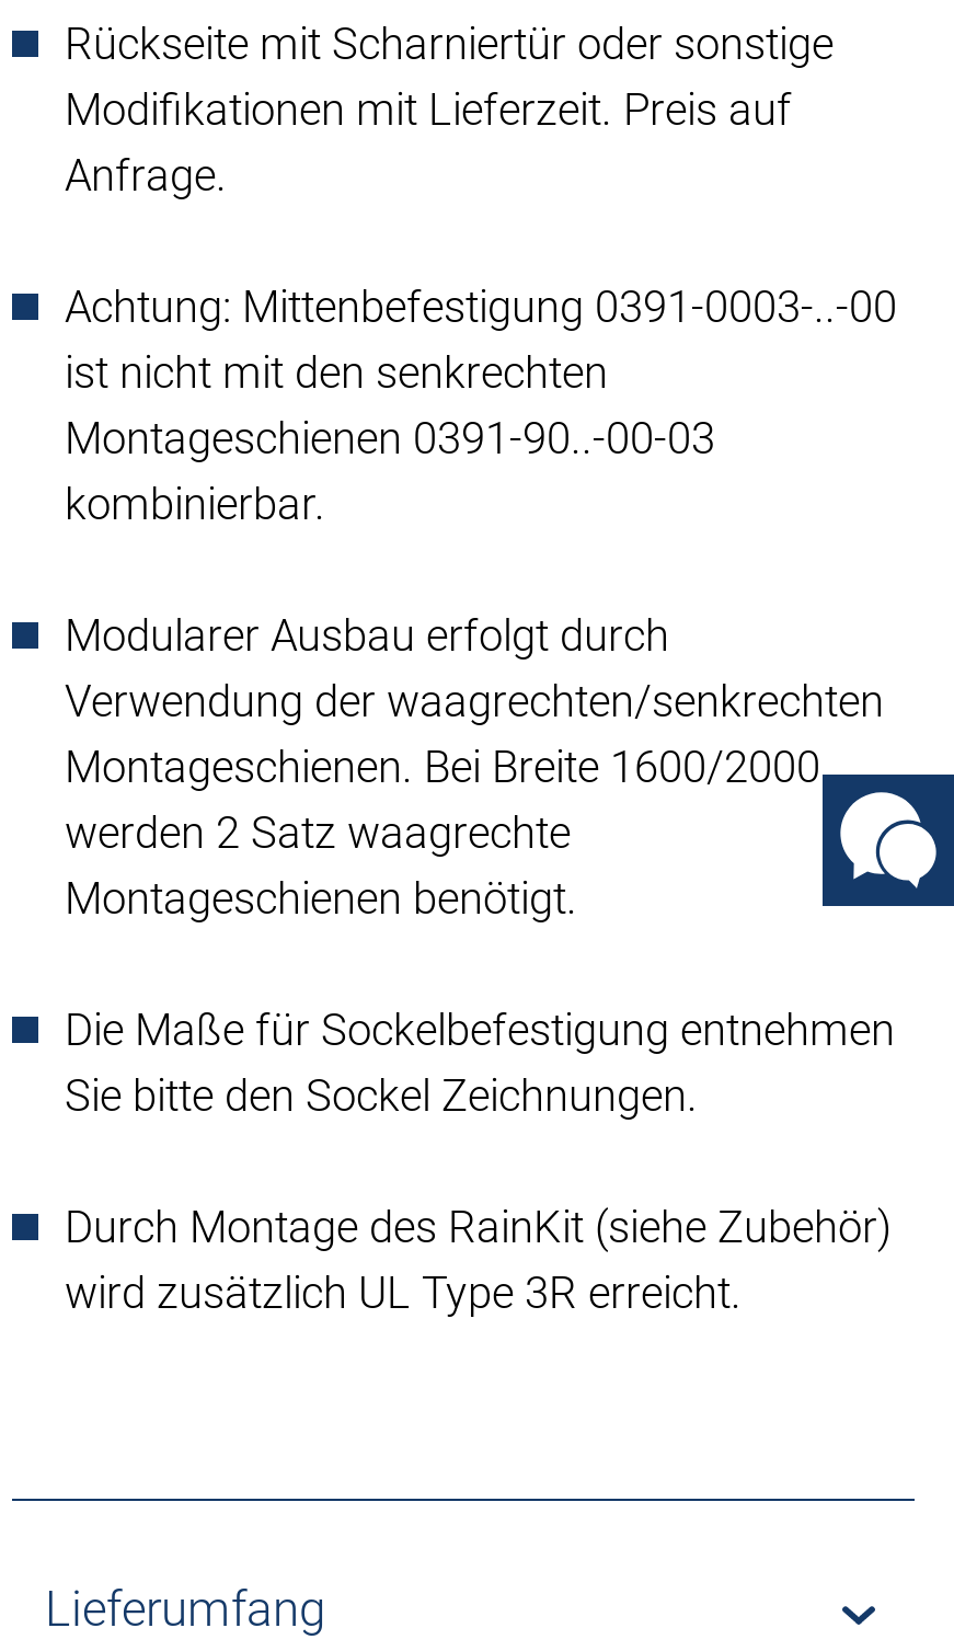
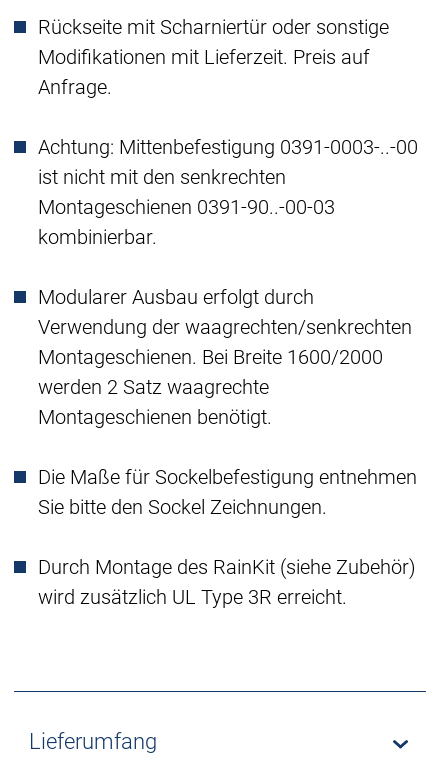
- [image]
